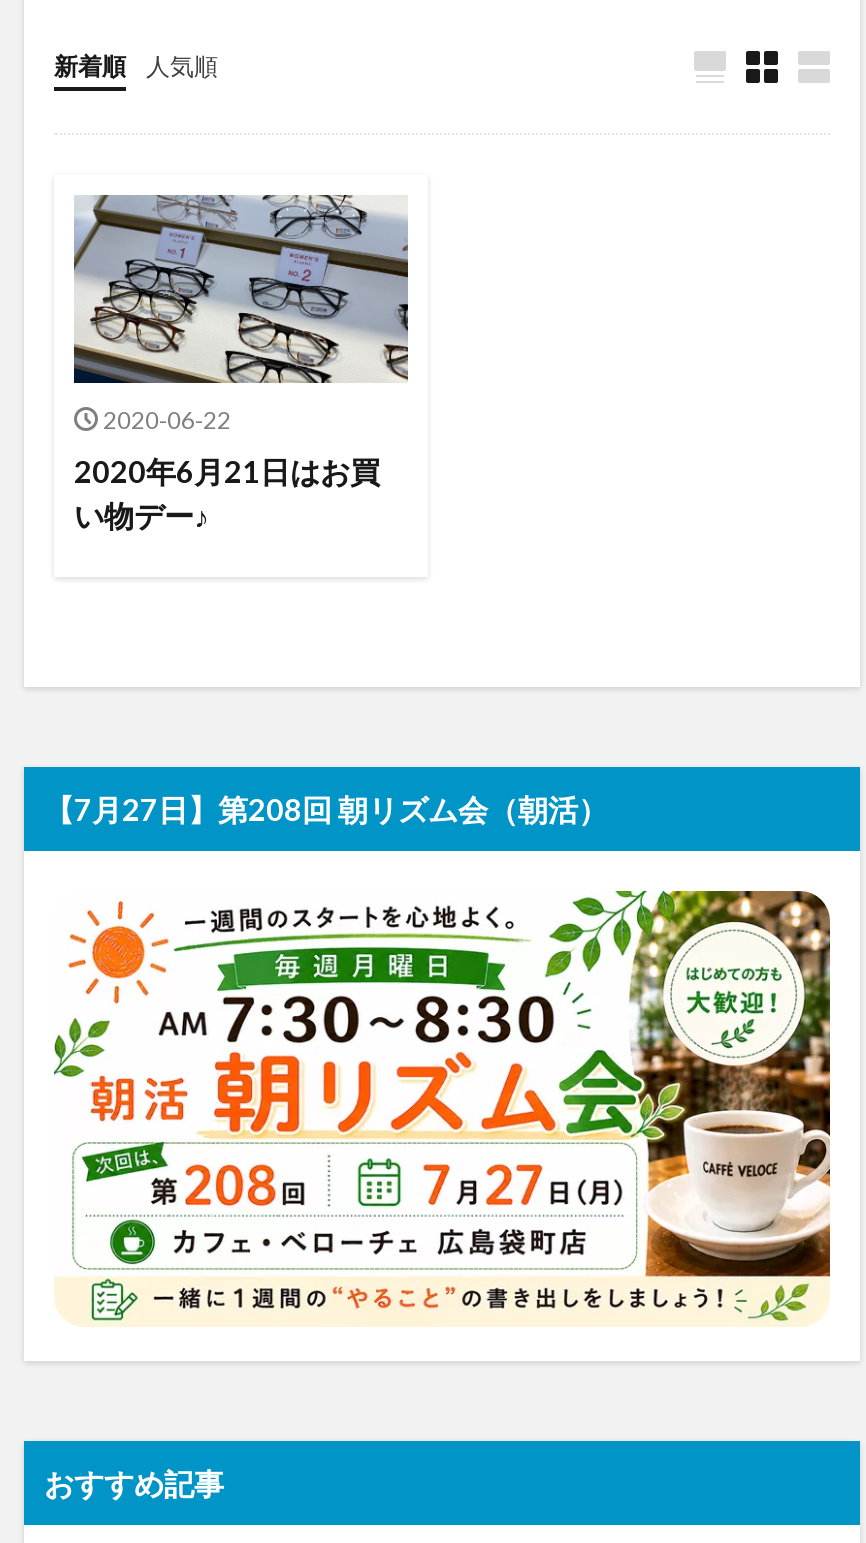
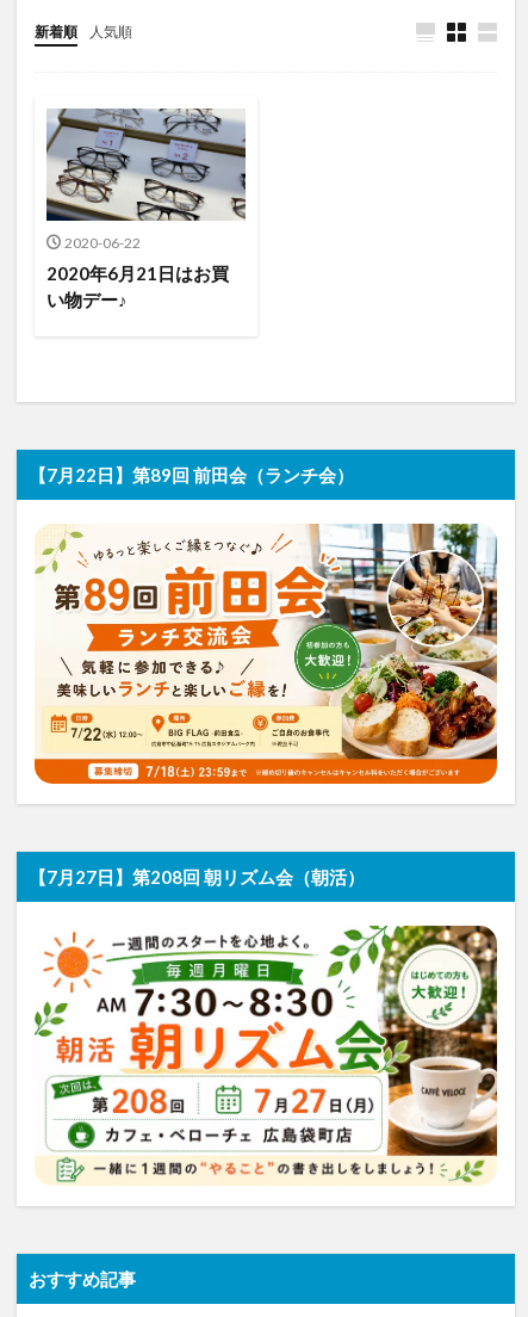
+ 【7月22日】第89回 前田会（ランチ会）

+ [image]
